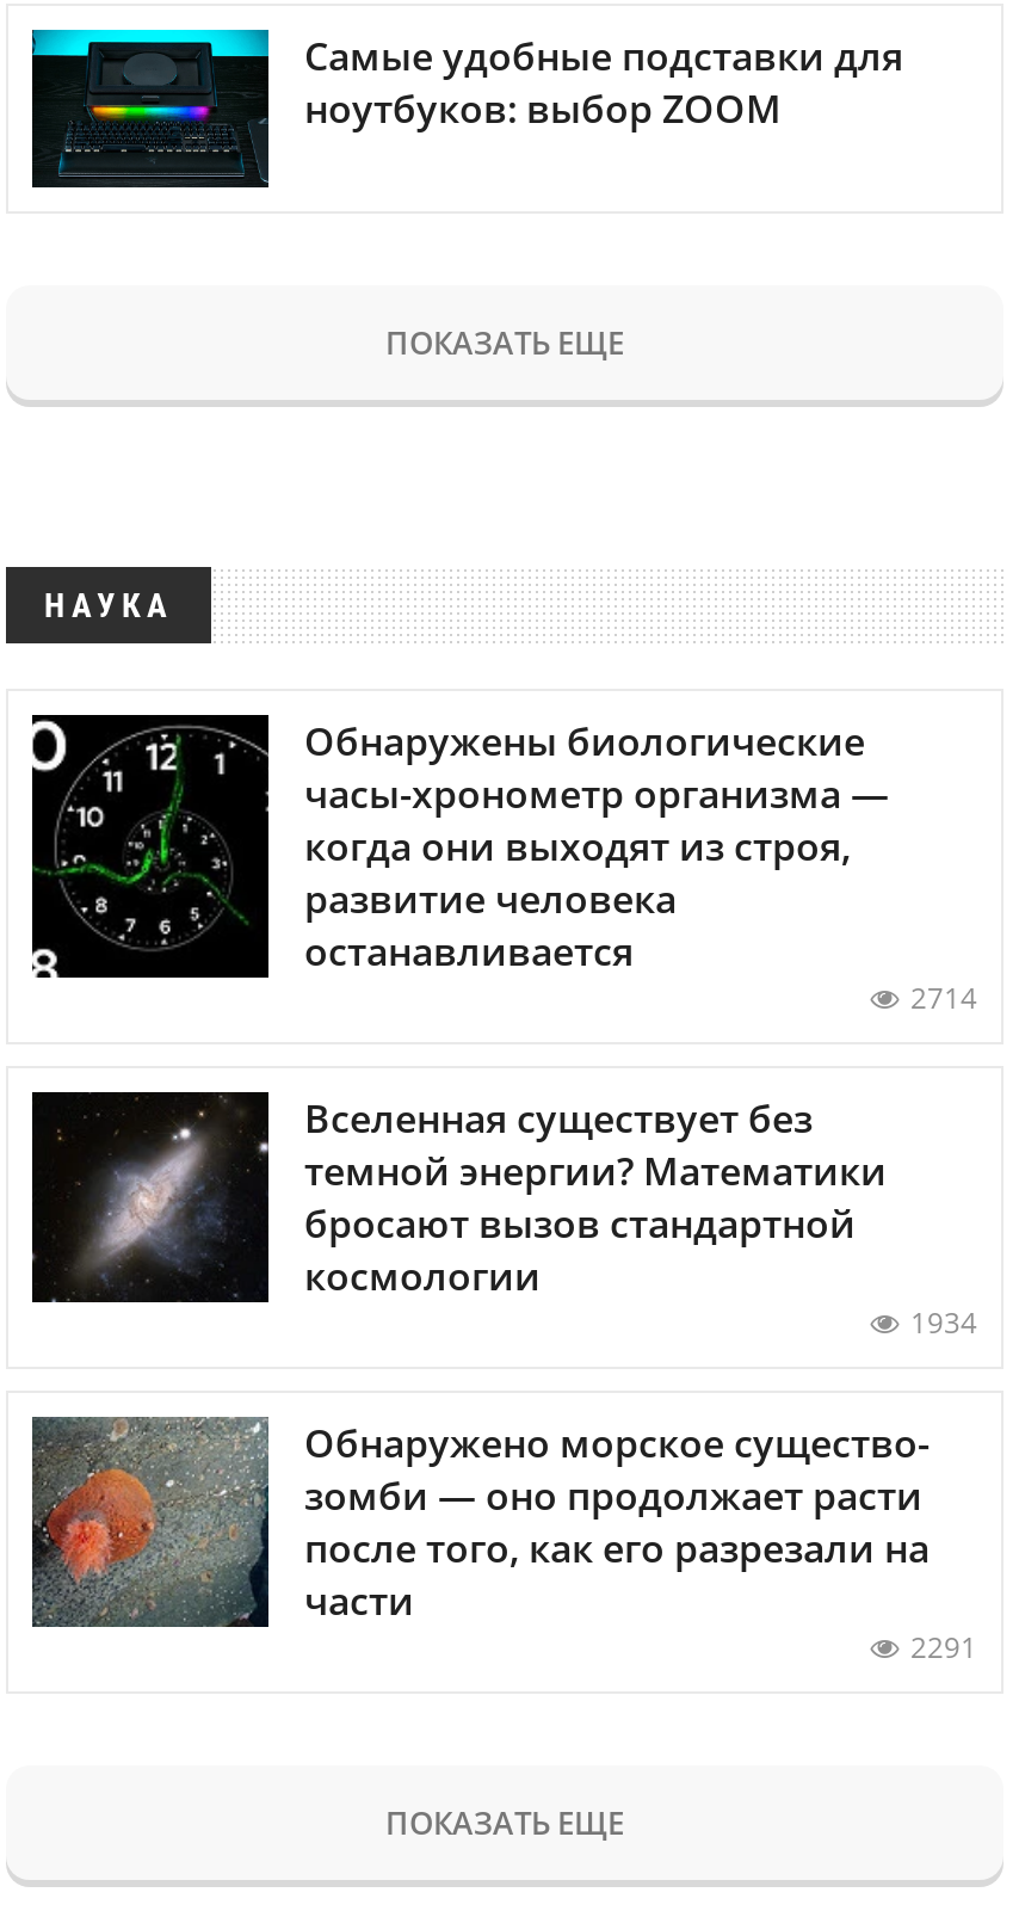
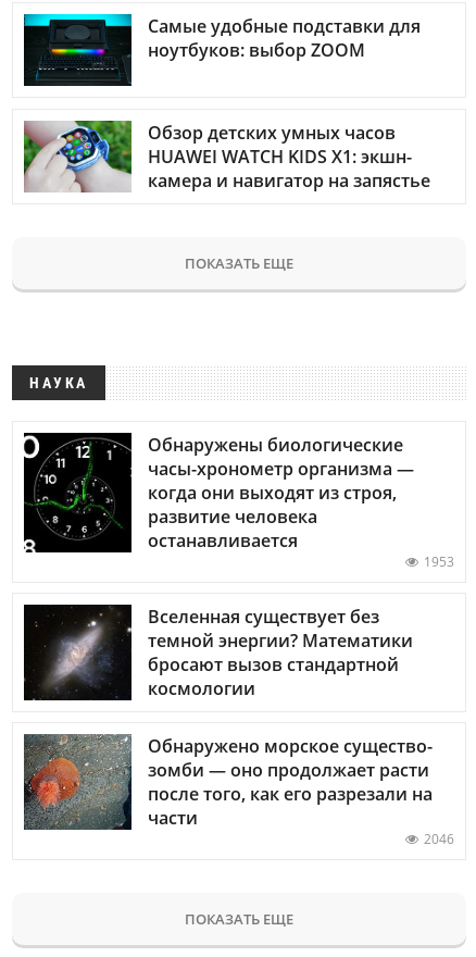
+ [image]
+ Обзор детских умных часов
+ HUAWEI WATCH KIDS X1: экшн-
+ камера и навигатор на запястье

moved down: [image] | ПОКАЗАТЬ ЕЩЕ | НАУКА | Обнаружены биологические | часы-хронометр организма — | когда они выходят из строя, | развитие человека | останавливается

- 2714
+ 1953

moved down: [image] | Вселенная существует без | темной энергии? Математики | бросают вызов стандартной | космологии

- 1934

- 2291
+ 2046
